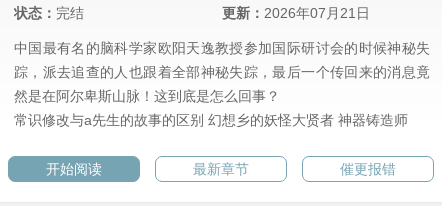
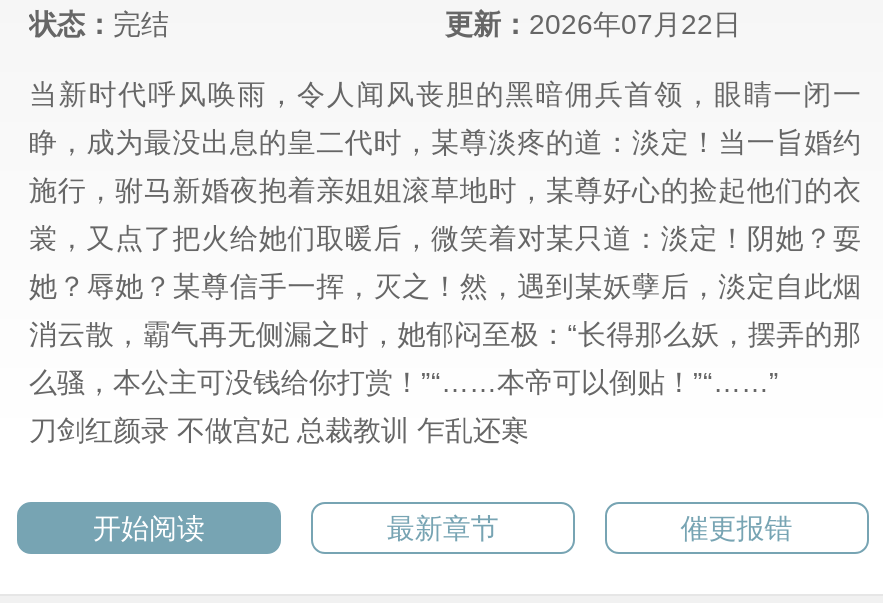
- 更新：2026年07月21日
- 中国最有名的脑科学家欧阳天逸教授参加国际研讨会的时候神秘失
- 踪，派去追查的人也跟着全部神秘失踪，最后一个传回来的消息竟
- 然是在阿尔卑斯山脉！这到底是怎么回事？
- 常识修改与a先生的故事的区别 幻想乡的妖怪大贤者 神器铸造师
+ 更新：2026年07月22日
+ 当新时代呼风唤雨，令人闻风丧胆的黑暗佣兵首领，眼睛一闭一
+ 睁，成为最没出息的皇二代时，某尊淡疼的道：淡定！当一旨婚约
+ 施行，驸马新婚夜抱着亲姐姐滚草地时，某尊好心的捡起他们的衣
+ 裳，又点了把火给她们取暖后，微笑着对某只道：淡定！阴她？耍
+ 她？辱她？某尊信手一挥，灭之！然，遇到某妖孽后，淡定自此烟
+ 消云散，霸气再无侧漏之时，她郁闷至极：“长得那么妖，摆弄的那
+ 么骚，本公主可没钱给你打赏！”“……本帝可以倒贴！”“……”
+ 刀剑红颜录 不做宫妃 总裁教训 乍乱还寒
